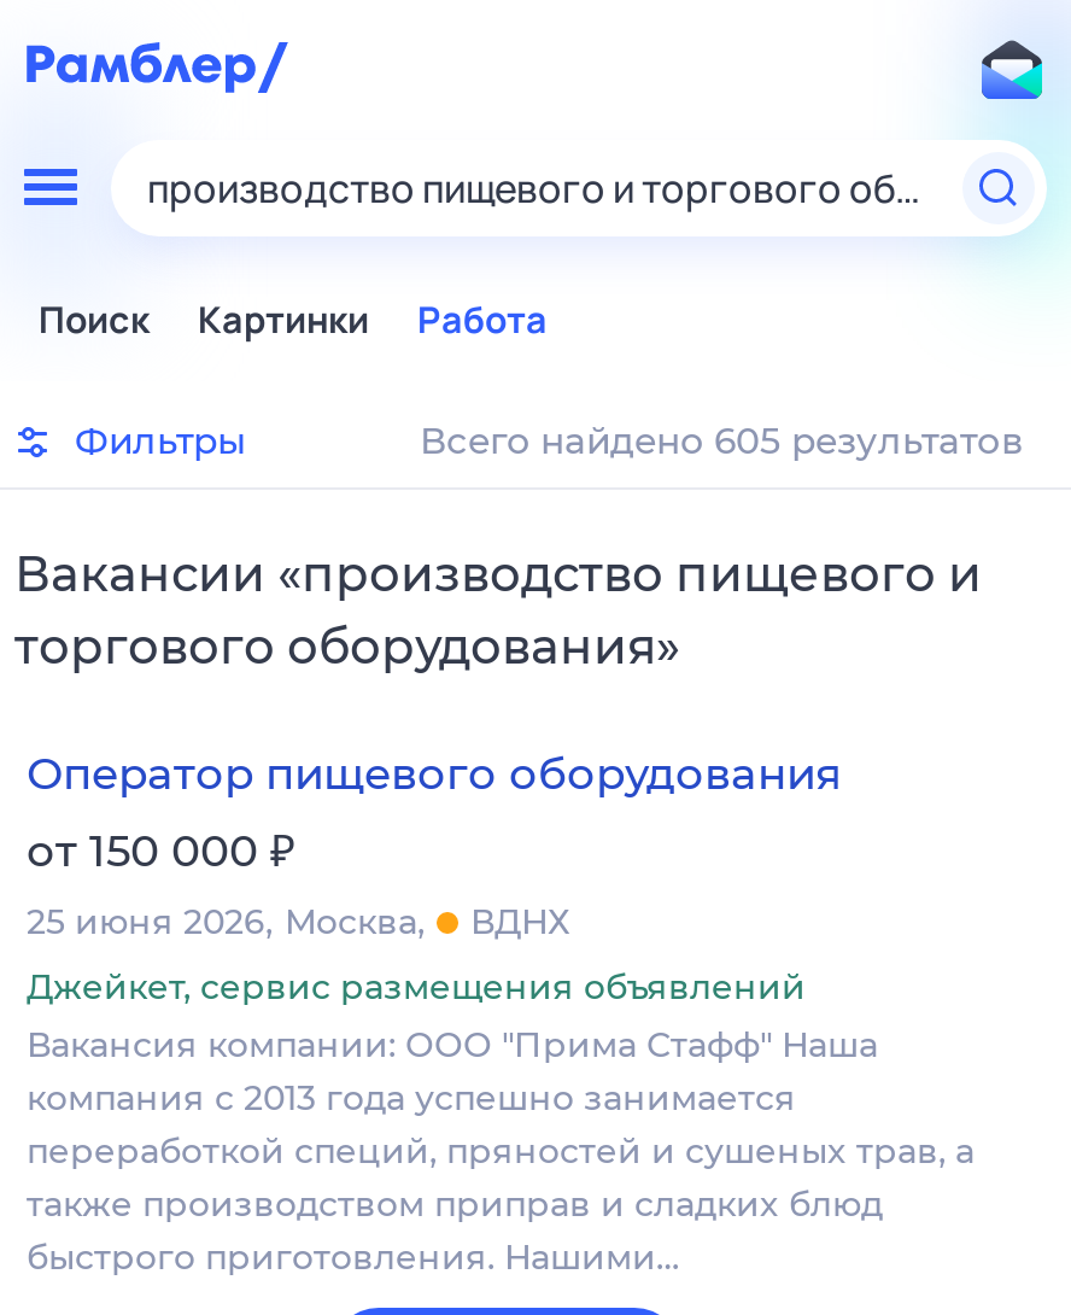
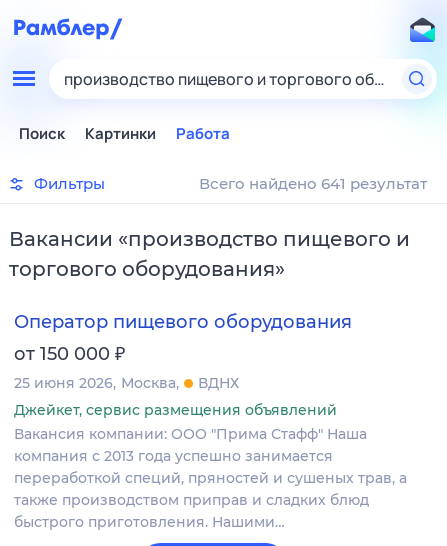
- Всего найдено 605 результатов
+ Всего найдено 641 результат
